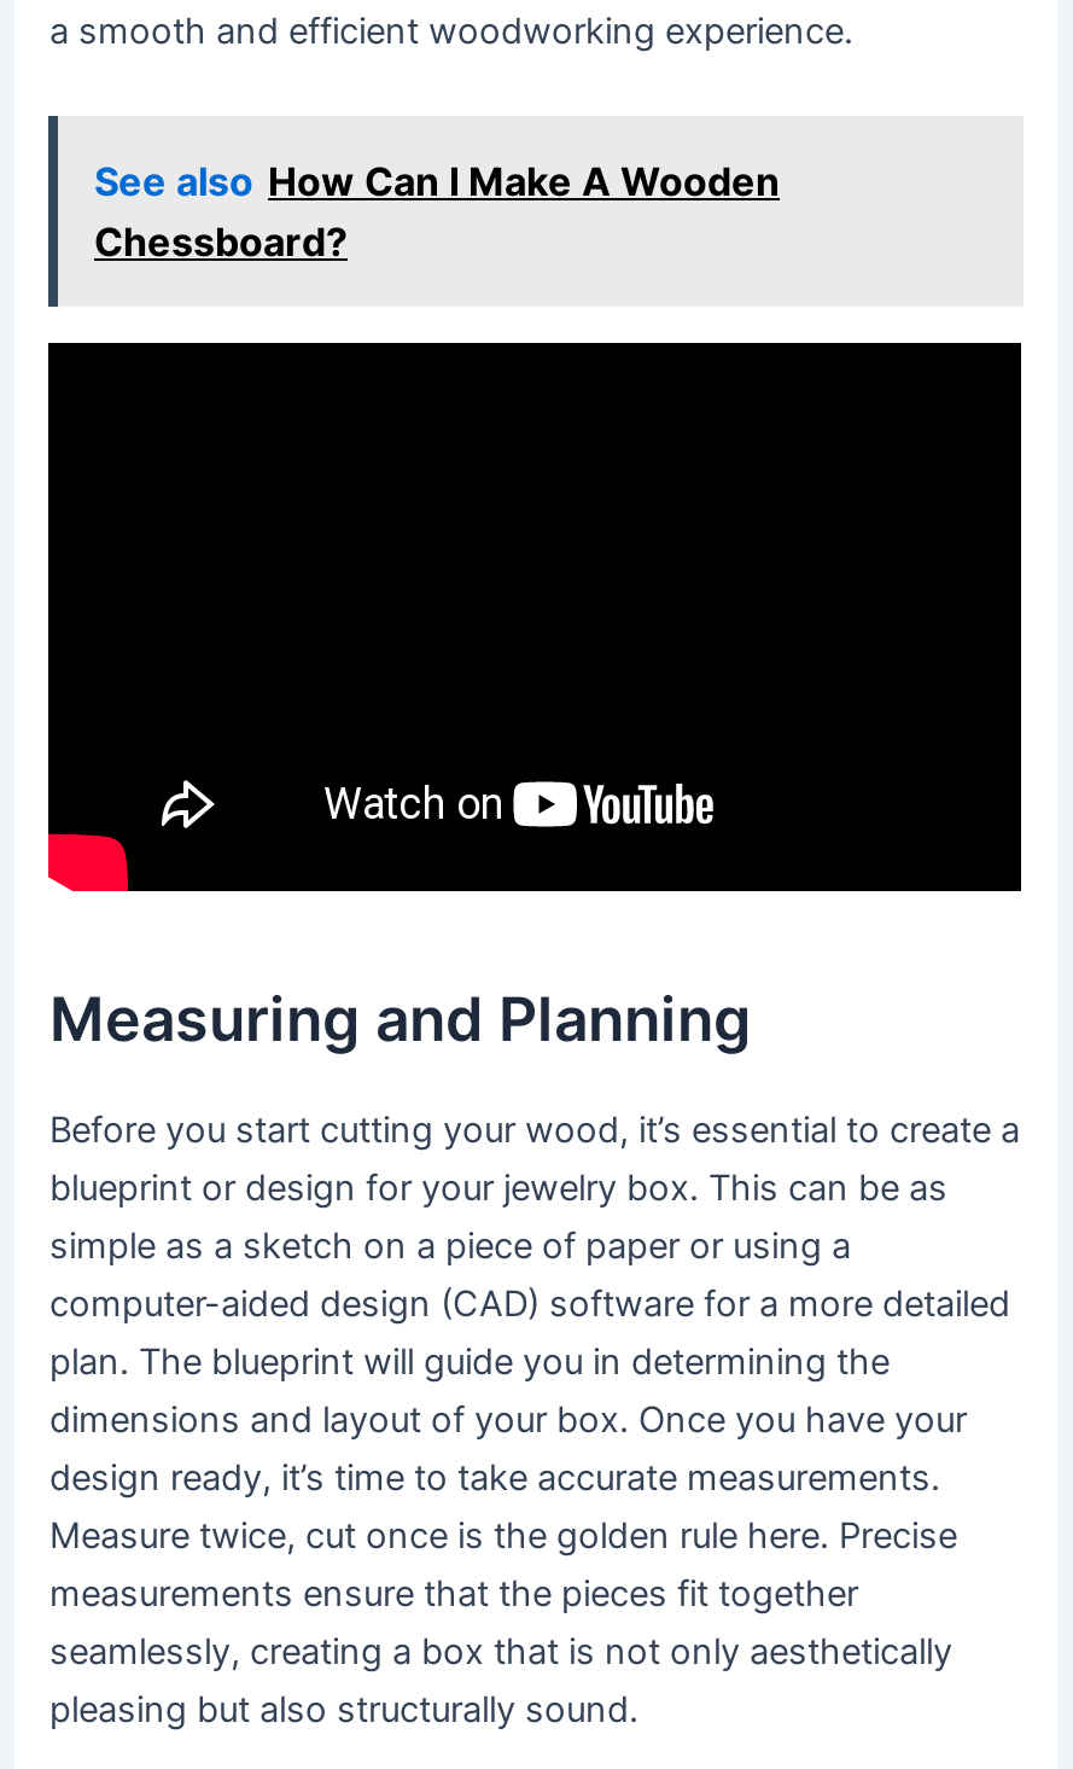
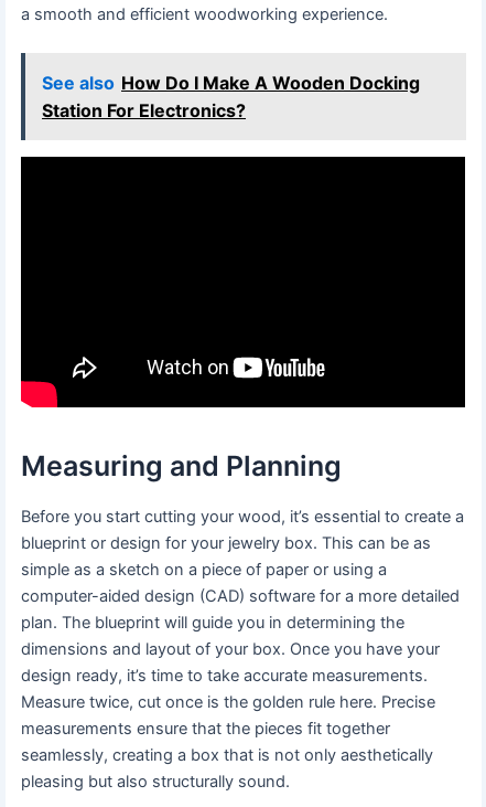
- See also How Can I Make A Wooden
- Chessboard?
+ See also How Do I Make A Wooden Docking
+ Station For Electronics?
